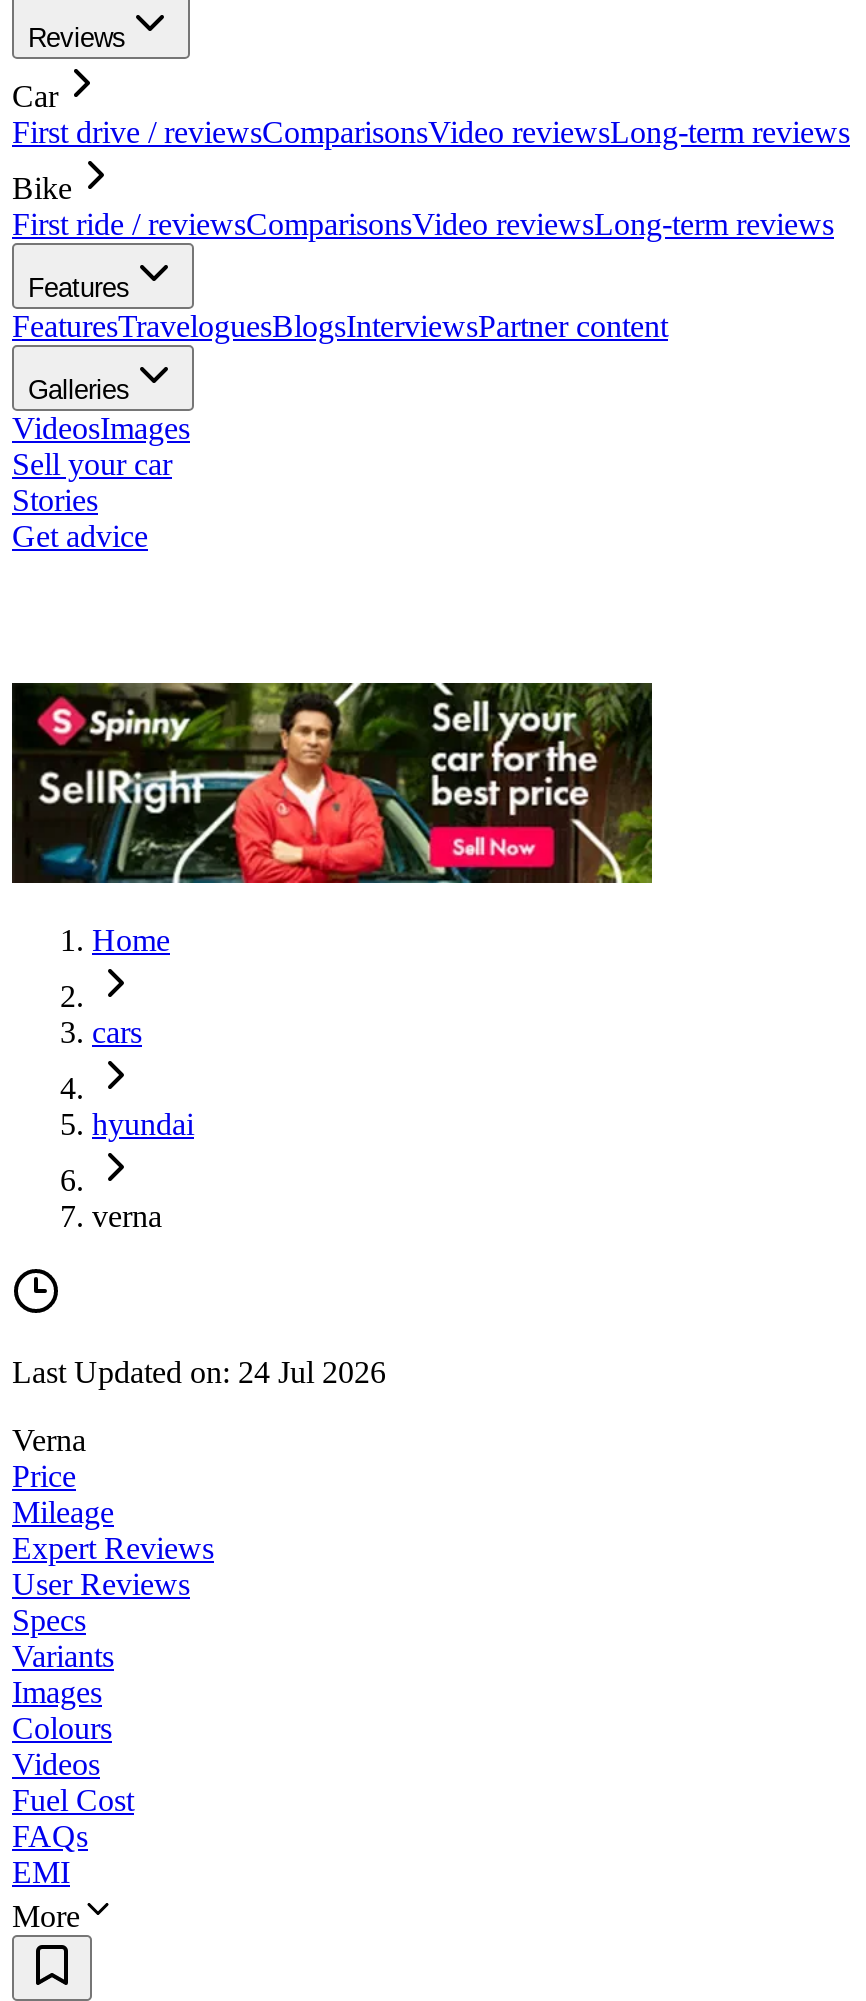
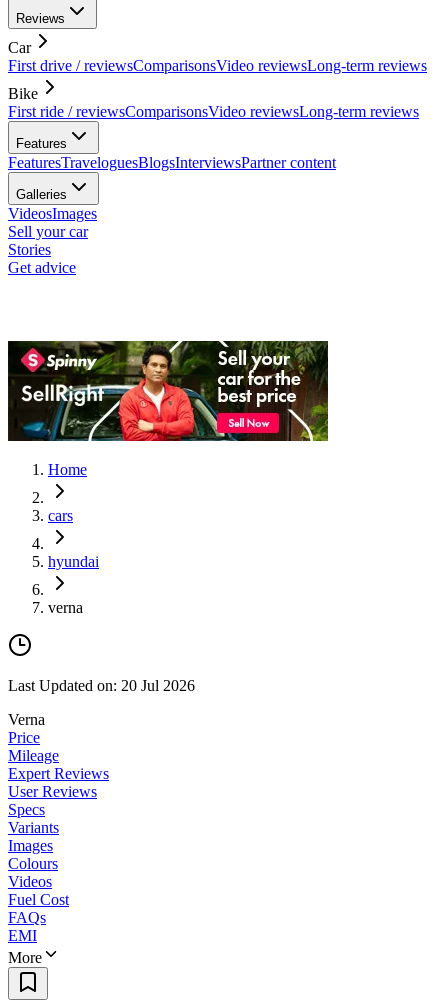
- Last Updated on: 24 Jul 2026
+ Last Updated on: 20 Jul 2026
